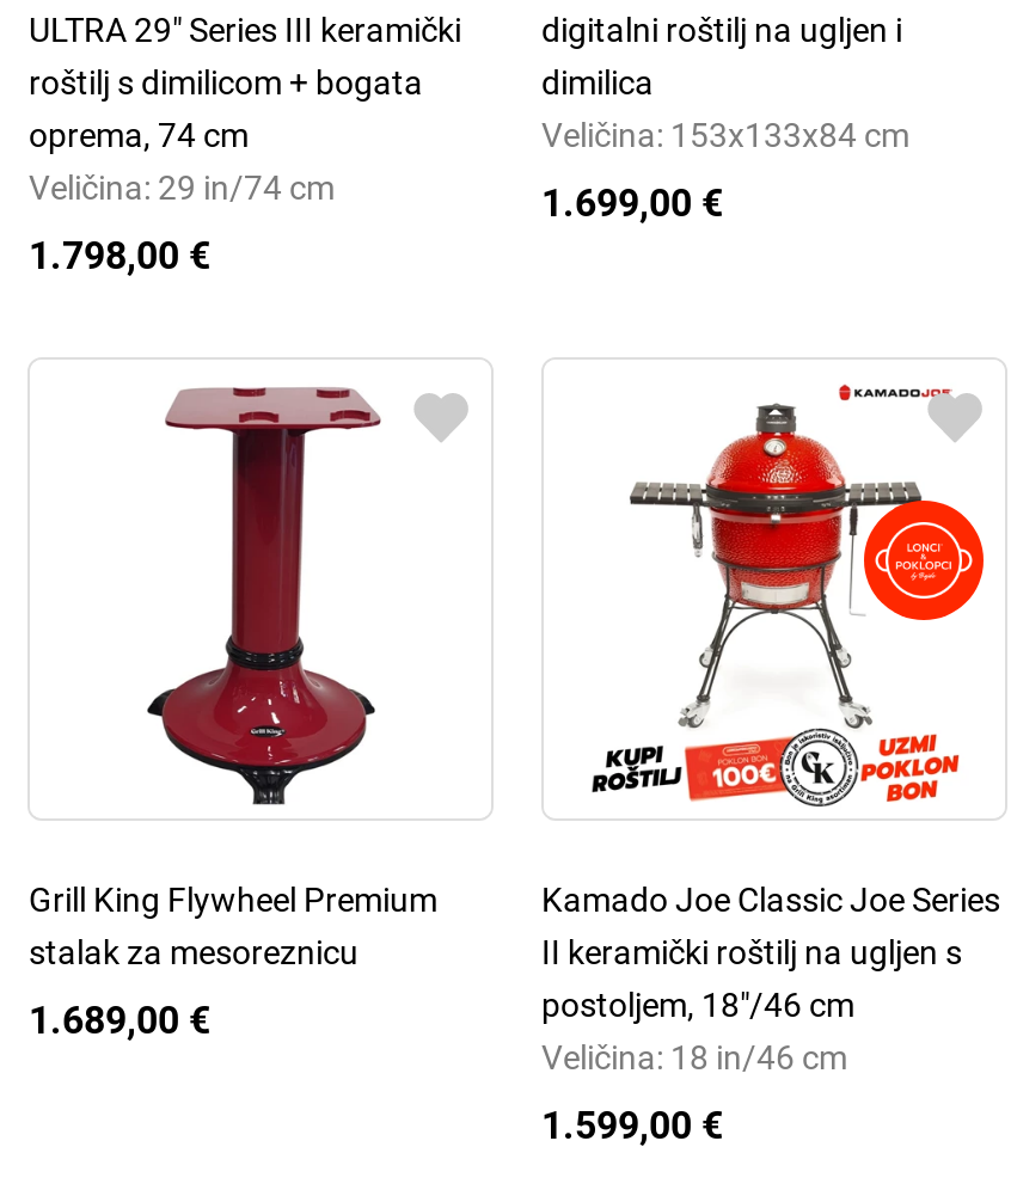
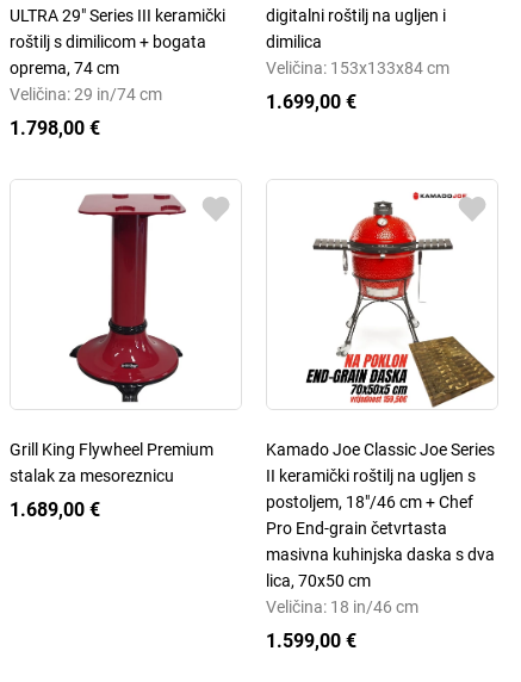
- [image]
+ [image]

- postoljem, 18"/46 cm
+ postoljem, 18"/46 cm + Chef
+ Pro End-grain četvrtasta
+ masivna kuhinjska daska s dva
+ lica, 70x50 cm
